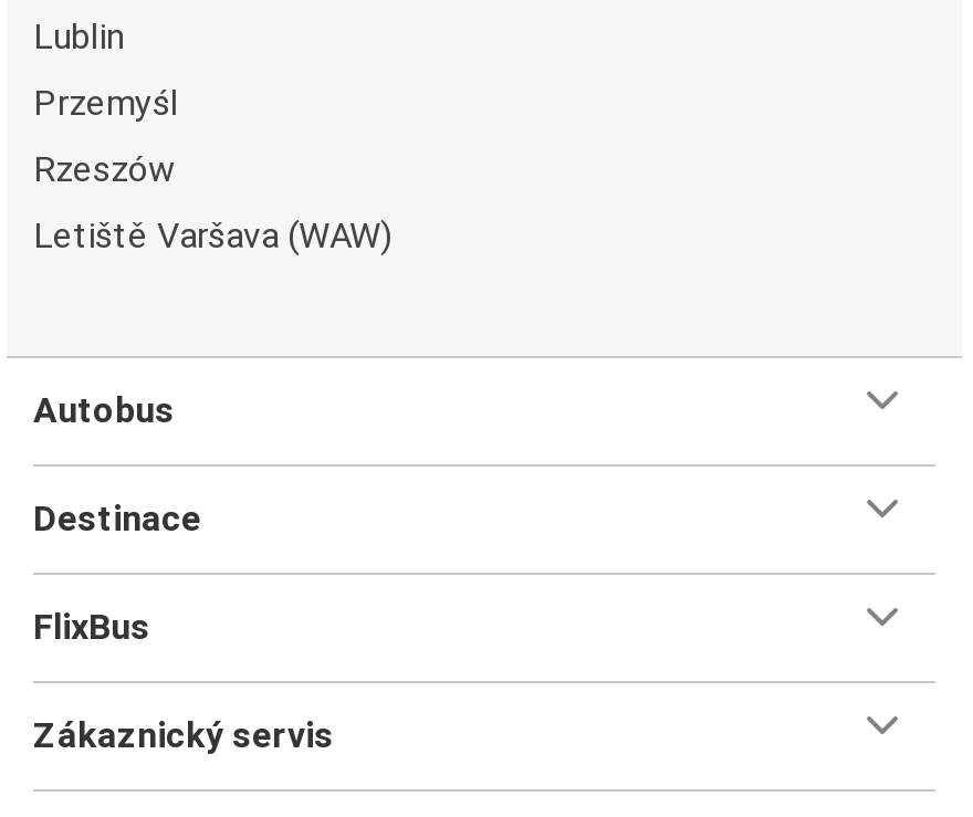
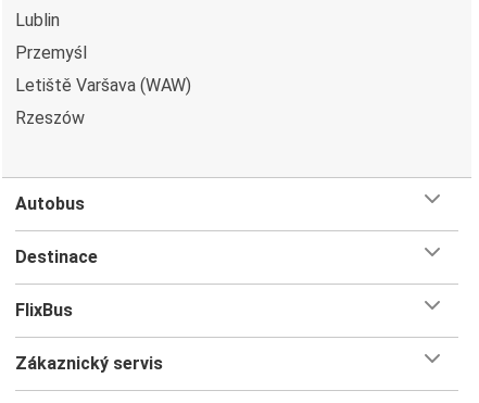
moved down: Rzeszów

moved up: Letiště Varšava (WAW)
